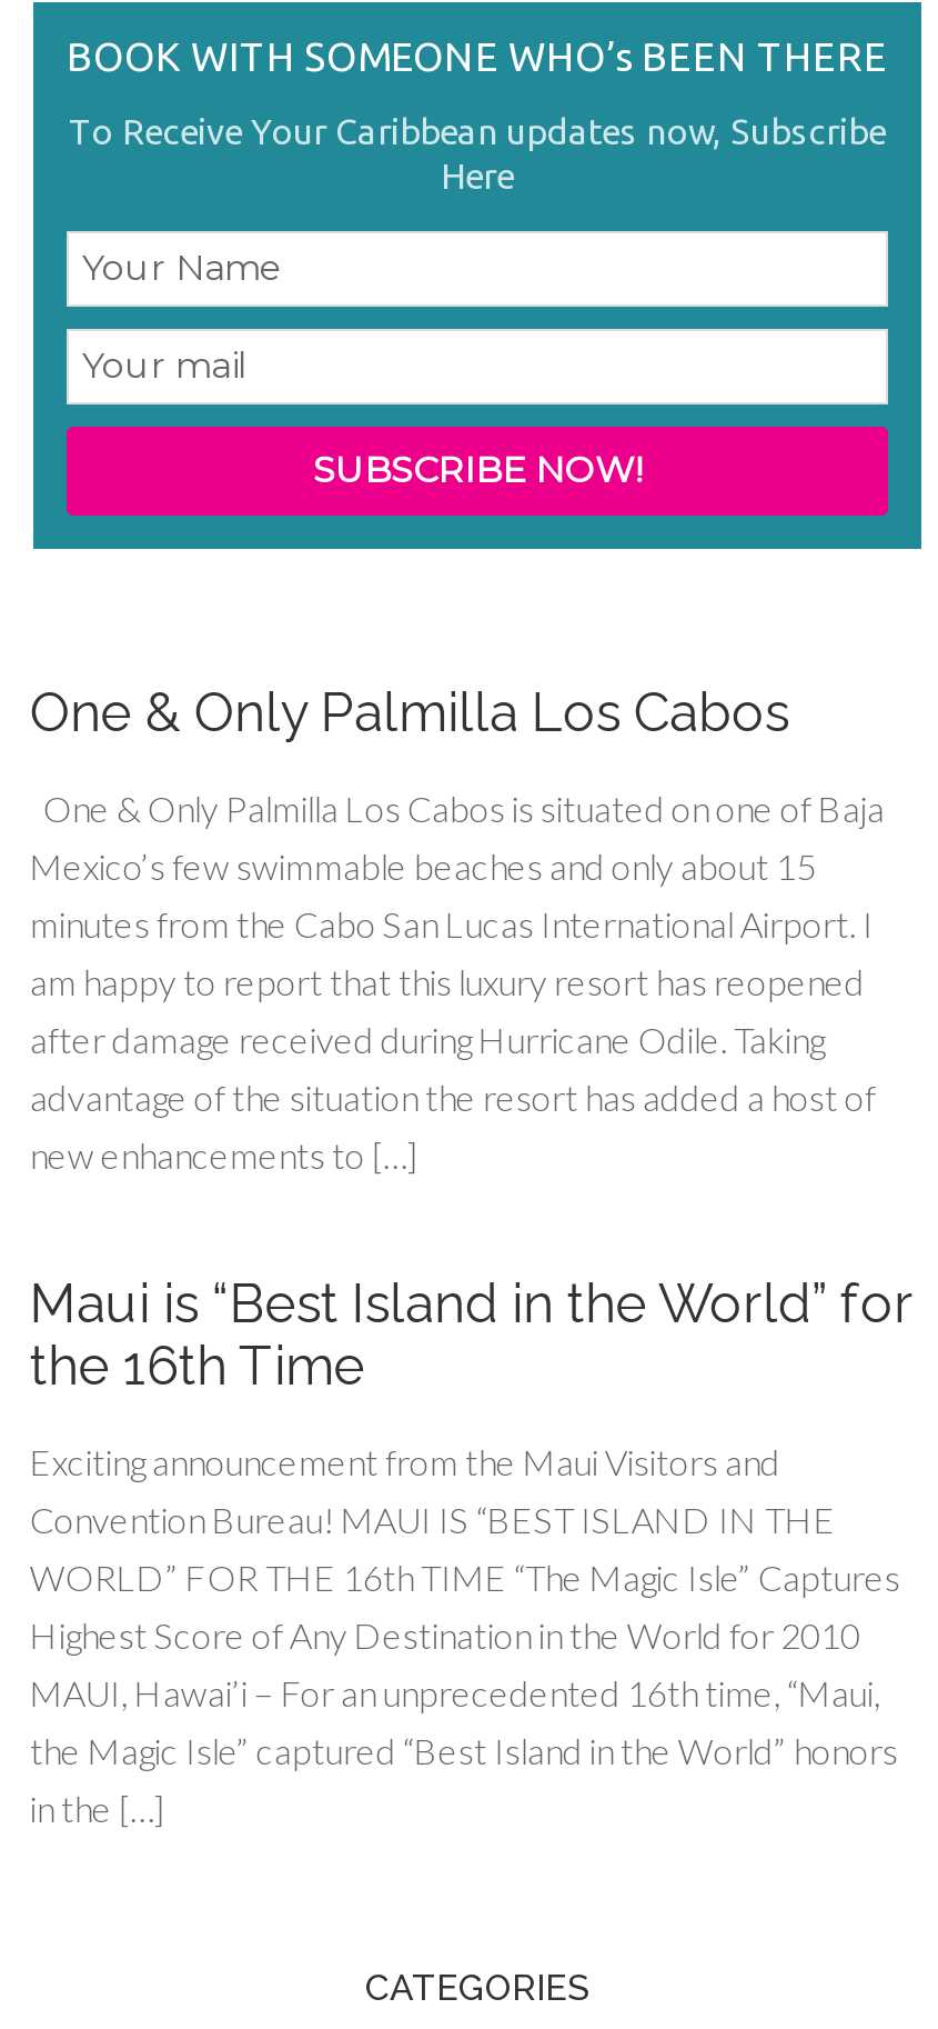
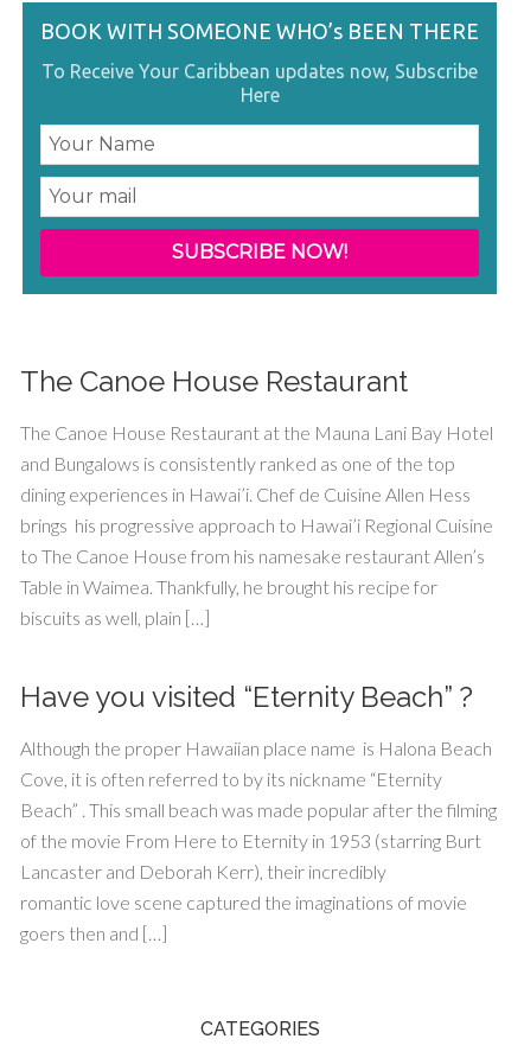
- One & Only Palmilla Los Cabos
+ The Canoe House Restaurant

- One & Only Palmilla Los Cabos is situated on one of Baja
- Mexico’s few swimmable beaches and only about 15
- minutes from the Cabo San Lucas International Airport. I
- am happy to report that this luxury resort has reopened
- after damage received during Hurricane Odile. Taking
- advantage of the situation the resort has added a host of
- new enhancements to […]
+ The Canoe House Restaurant at the Mauna Lani Bay Hotel
+ and Bungalows is consistently ranked as one of the top
+ dining experiences in Hawai’i. Chef de Cuisine Allen Hess
+ brings his progressive approach to Hawai’i Regional Cuisine
+ to The Canoe House from his namesake restaurant Allen’s
+ Table in Waimea. Thankfully, he brought his recipe for
+ biscuits as well, plain […]

- Maui is “Best Island in the World” for
- the 16th Time
+ Have you visited “Eternity Beach” ?

- Exciting announcement from the Maui Visitors and
- Convention Bureau! MAUI IS “BEST ISLAND IN THE
- WORLD” FOR THE 16th TIME “The Magic Isle” Captures
- Highest Score of Any Destination in the World for 2010
- MAUI, Hawai’i – For an unprecedented 16th time, “Maui,
- the Magic Isle” captured “Best Island in the World” honors
- in the […]
+ Although the proper Hawaiian place name is Halona Beach
+ Cove, it is often referred to by its nickname “Eternity
+ Beach” . This small beach was made popular after the filming
+ of the movie From Here to Eternity in 1953 (starring Burt
+ Lancaster and Deborah Kerr), their incredibly
+ romantic love scene captured the imaginations of movie
+ goers then and […]
